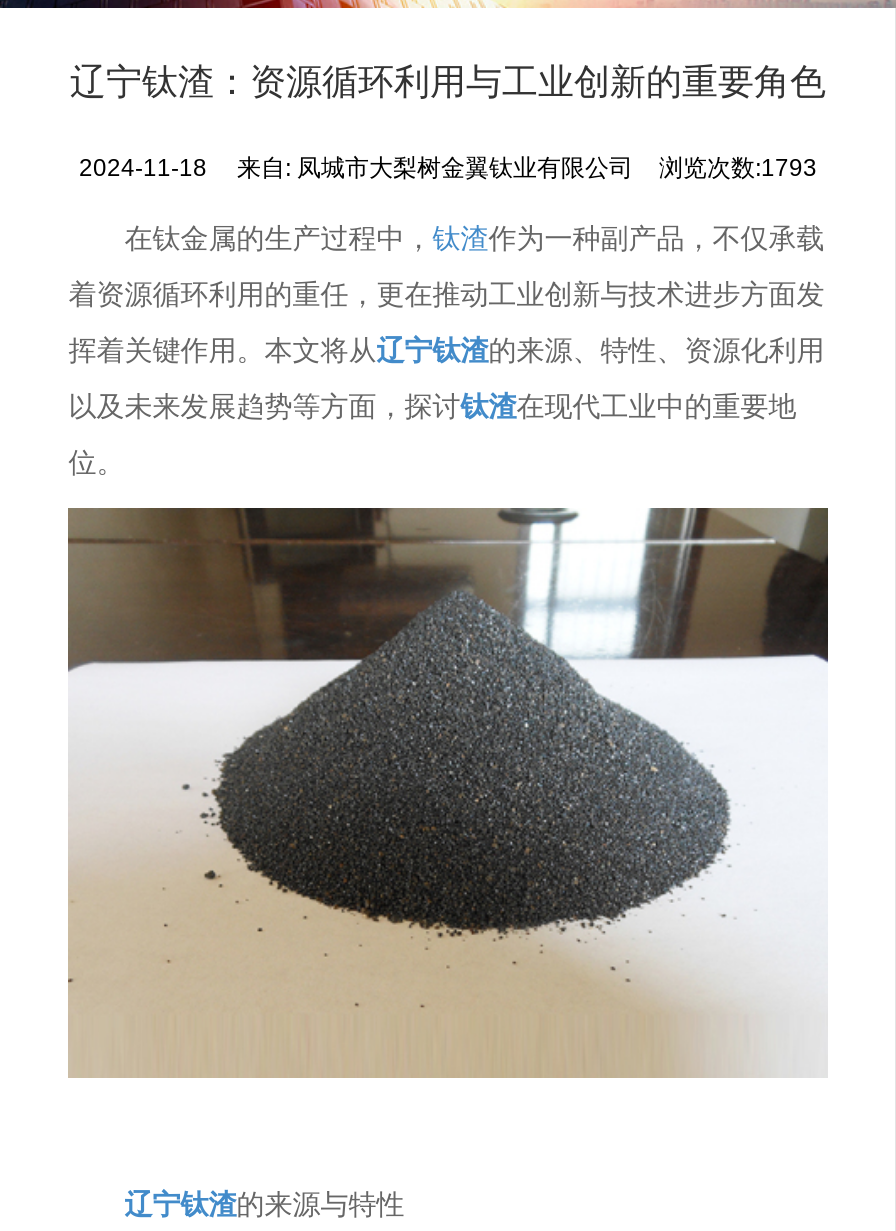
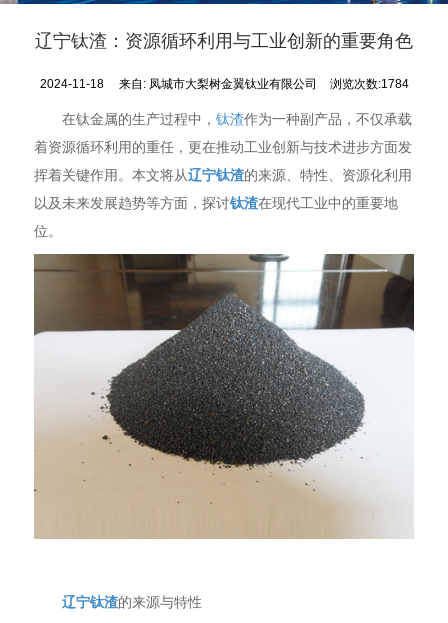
- 2024-11-18 来自:凤城市大梨树金翼钛业有限公司 浏览次数:1793
+ 2024-11-18 来自:凤城市大梨树金翼钛业有限公司 浏览次数:1784
